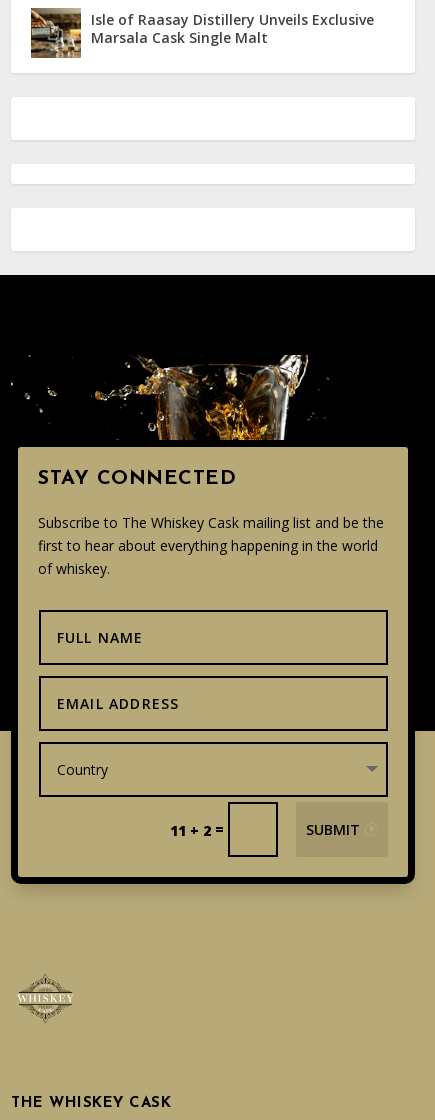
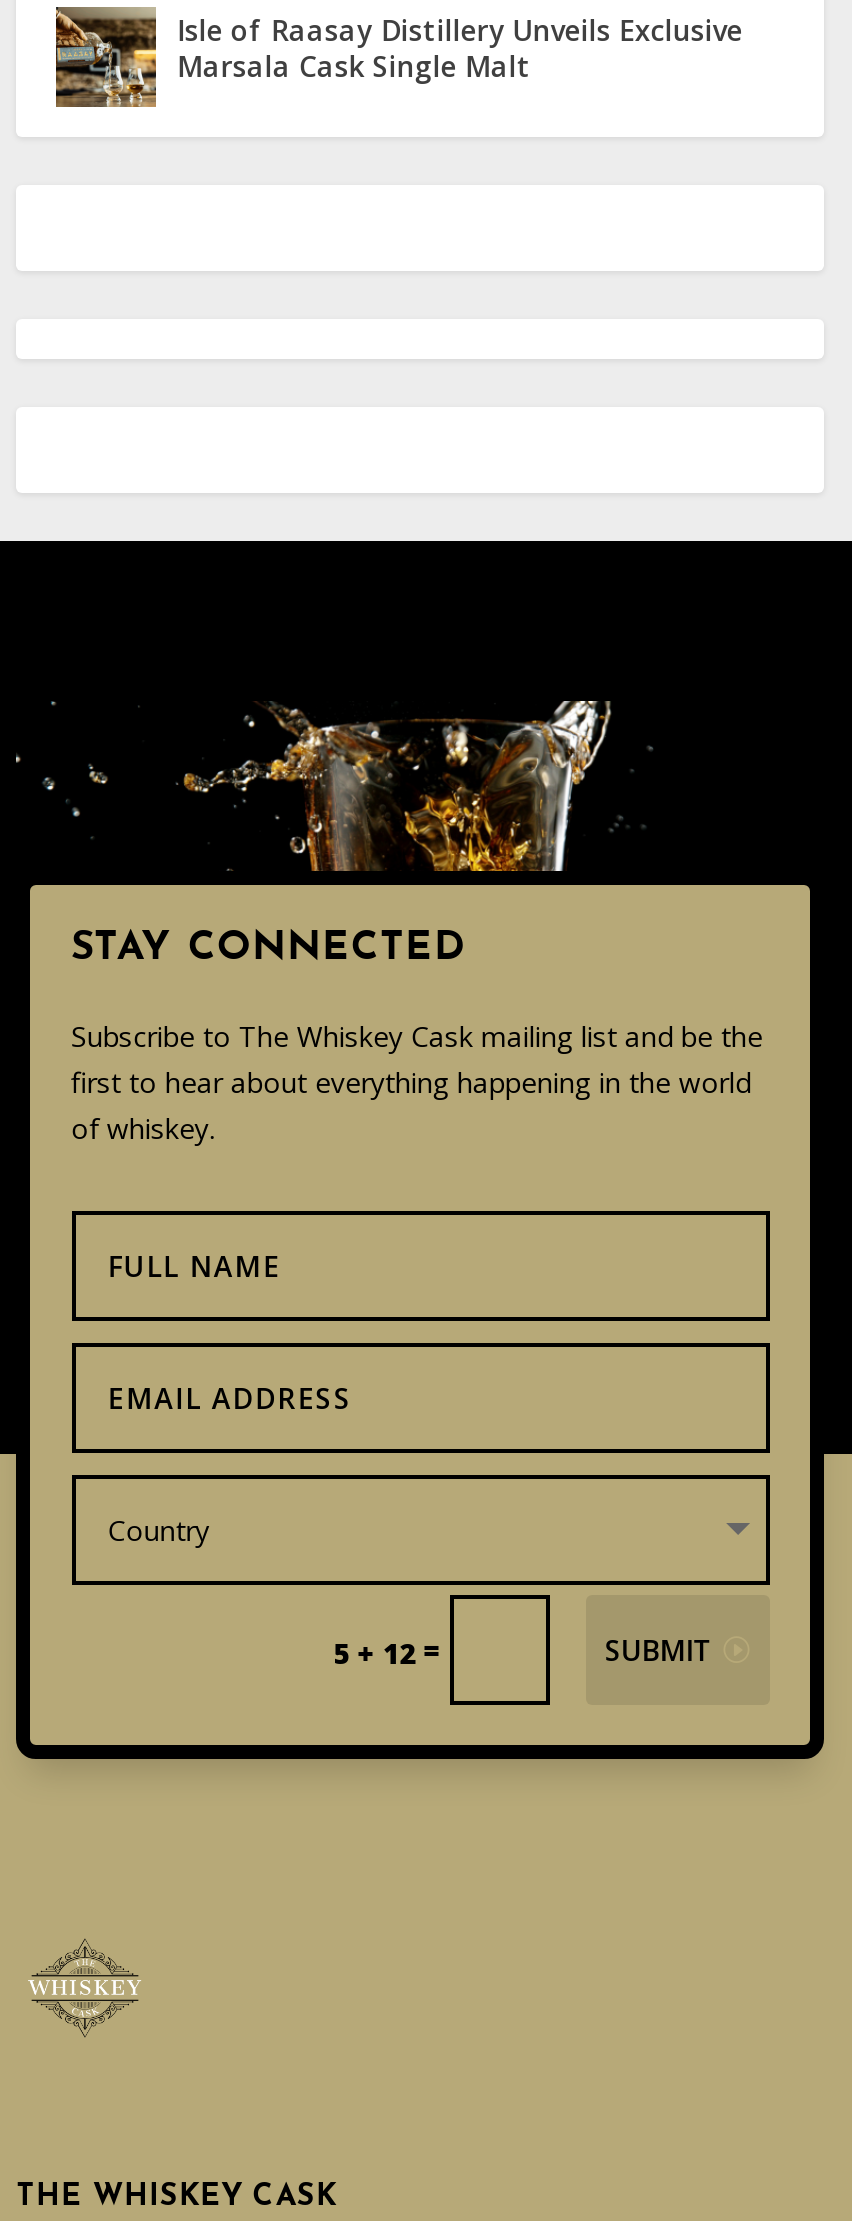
- 11 + 2 =
+ 5 + 12 =
